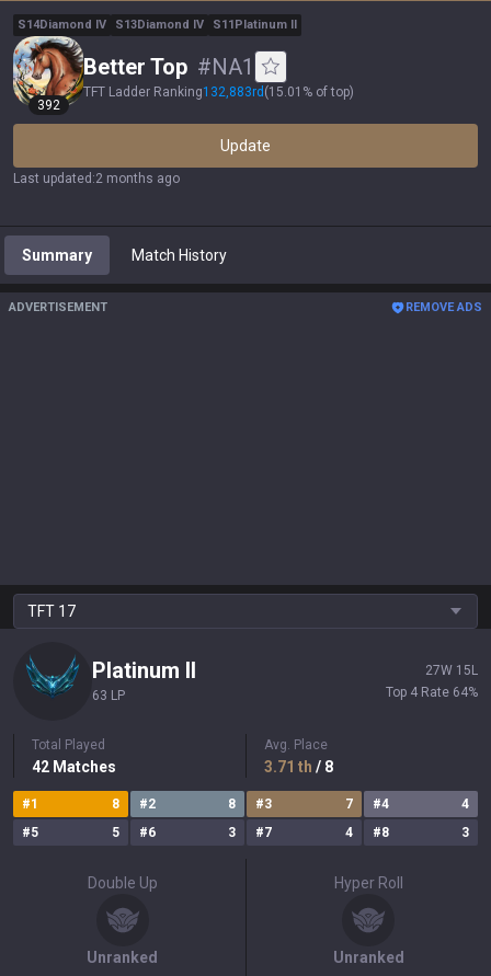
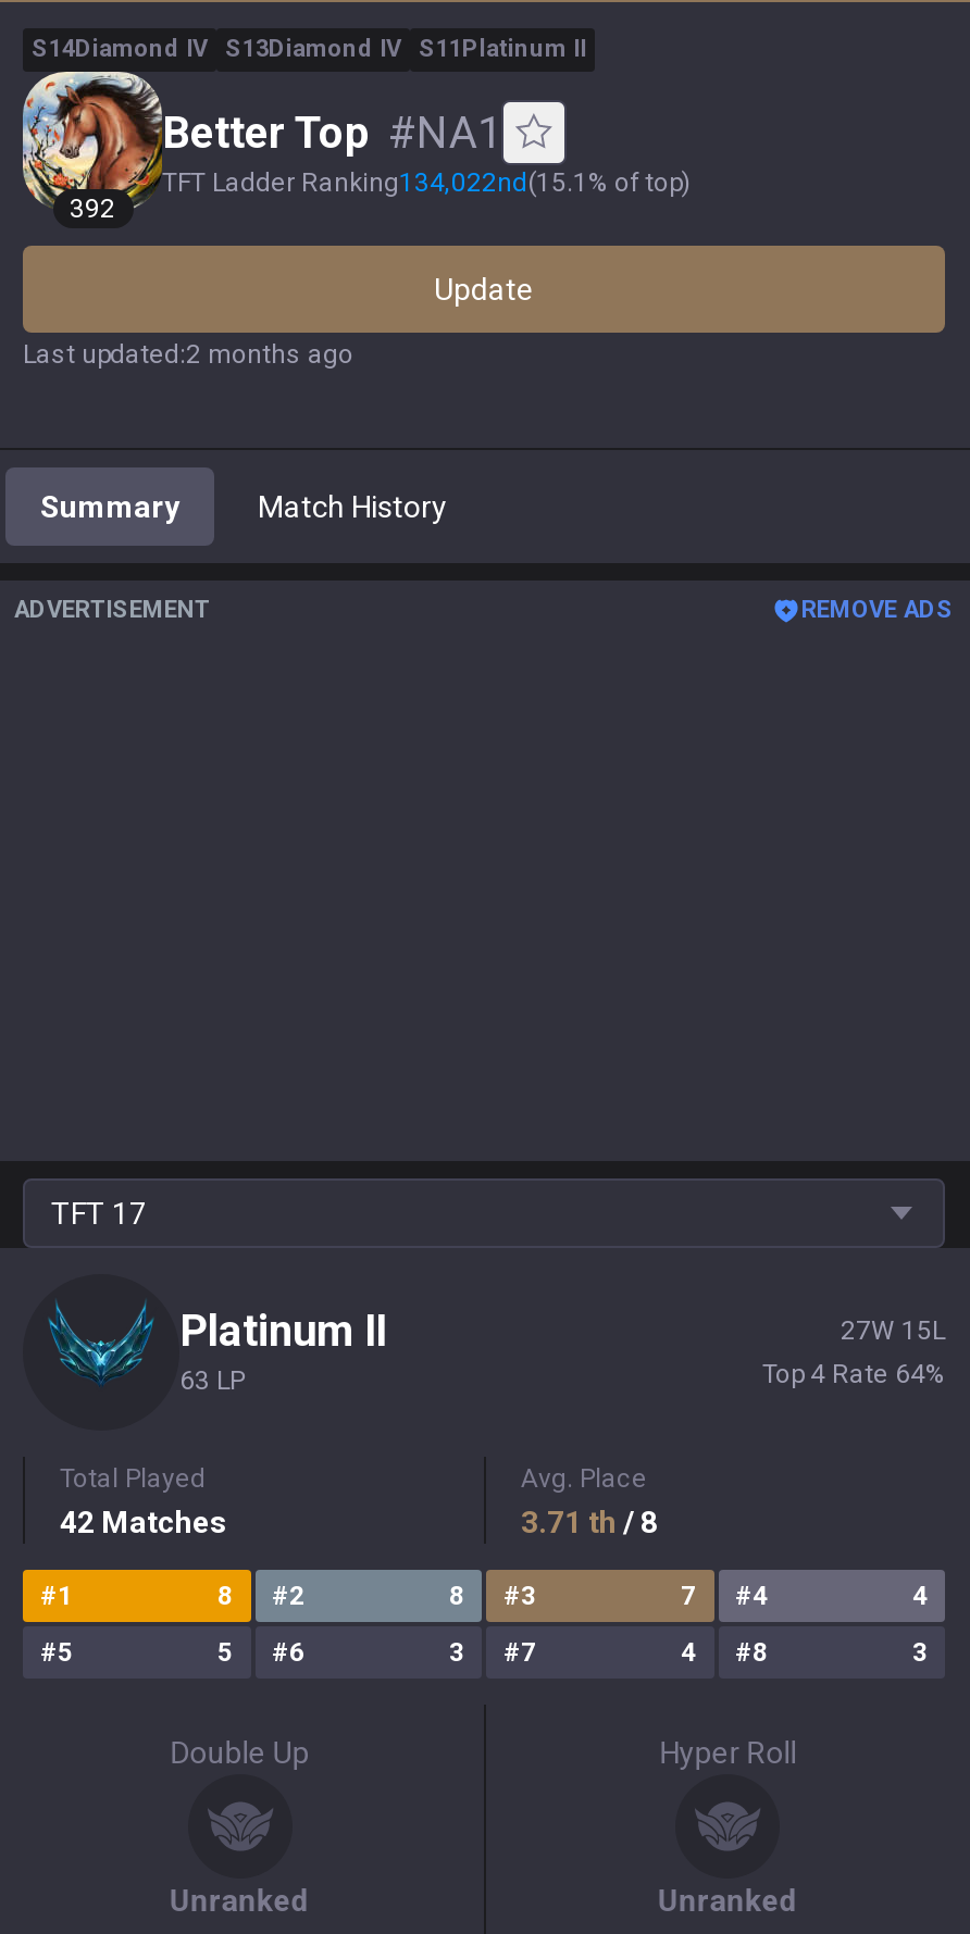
- TFT Ladder Ranking132,883rd(15.01% of top)
+ TFT Ladder Ranking134,022nd(15.1% of top)
